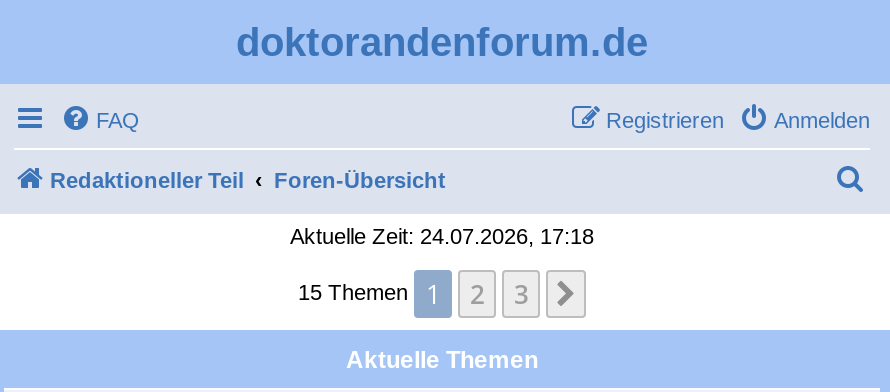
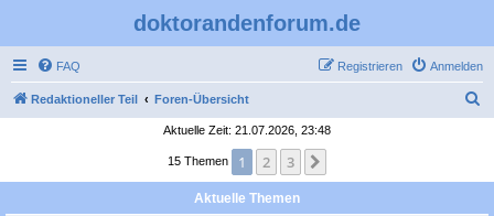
- Aktuelle Zeit: 24.07.2026, 17:18
+ Aktuelle Zeit: 21.07.2026, 23:48
